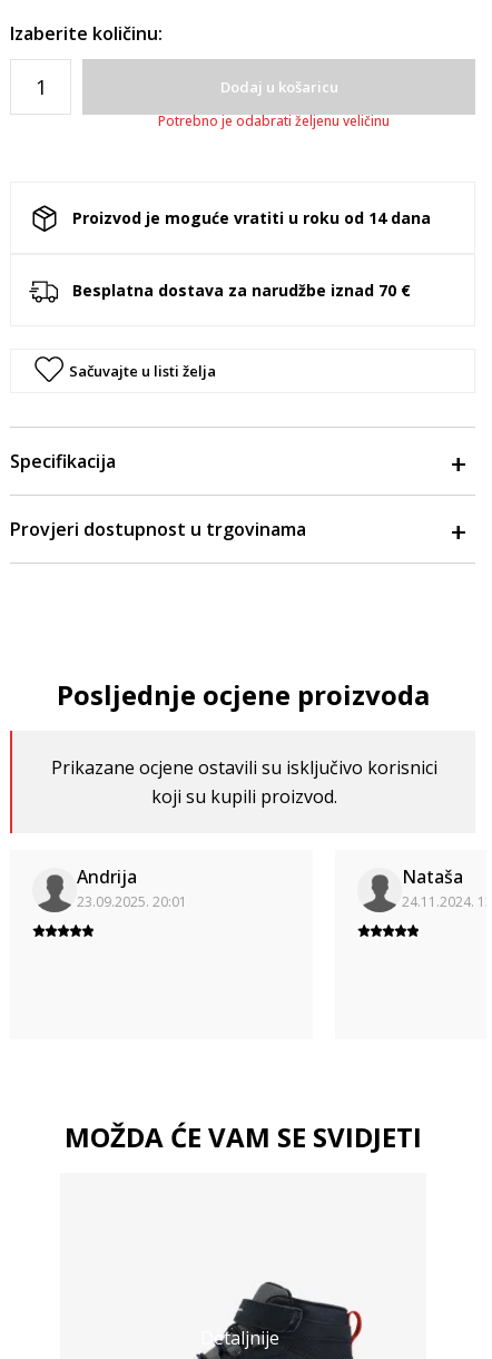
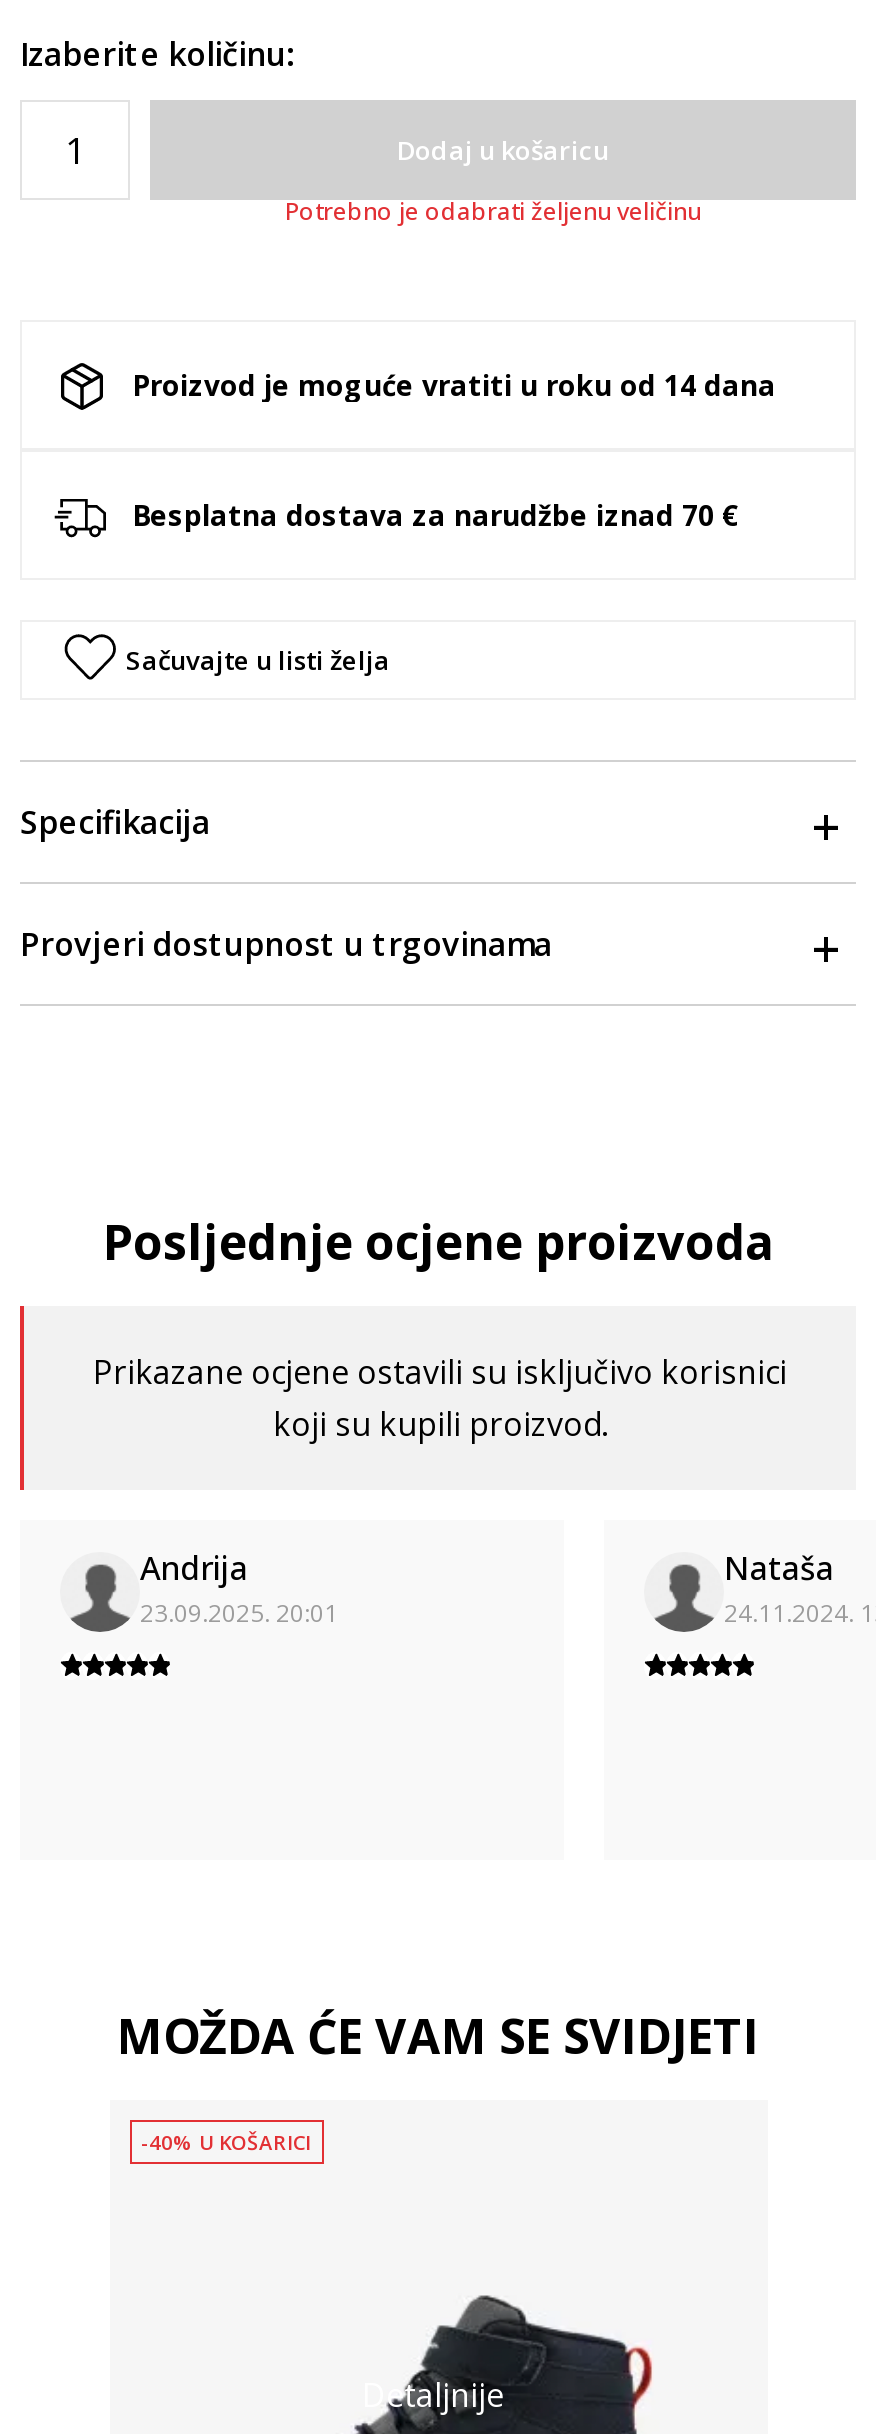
+ -40% U KOŠARICI
